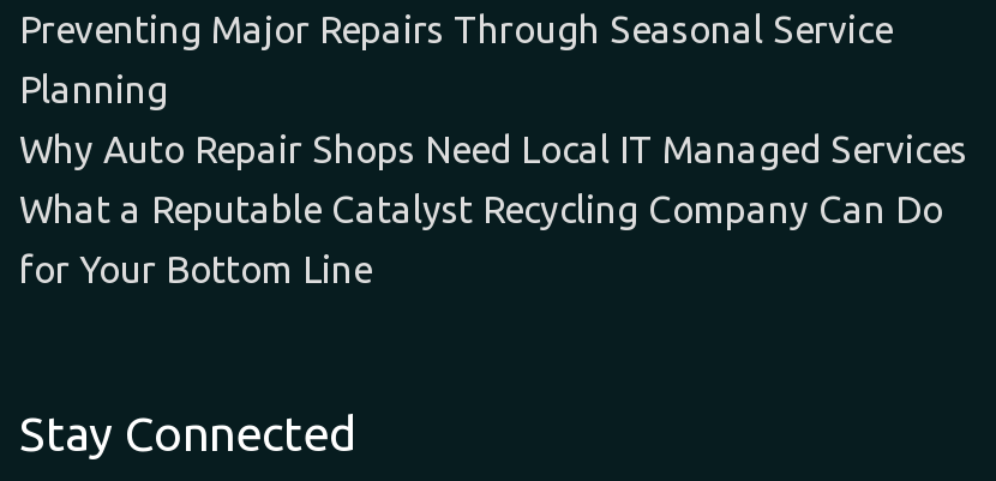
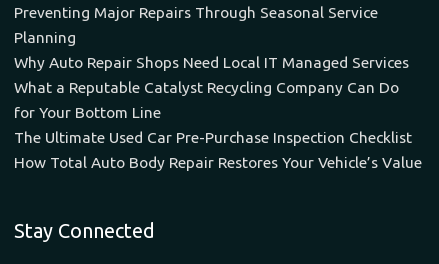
+ The Ultimate Used Car Pre-Purchase Inspection Checklist
+ How Total Auto Body Repair Restores Your Vehicle’s Value
